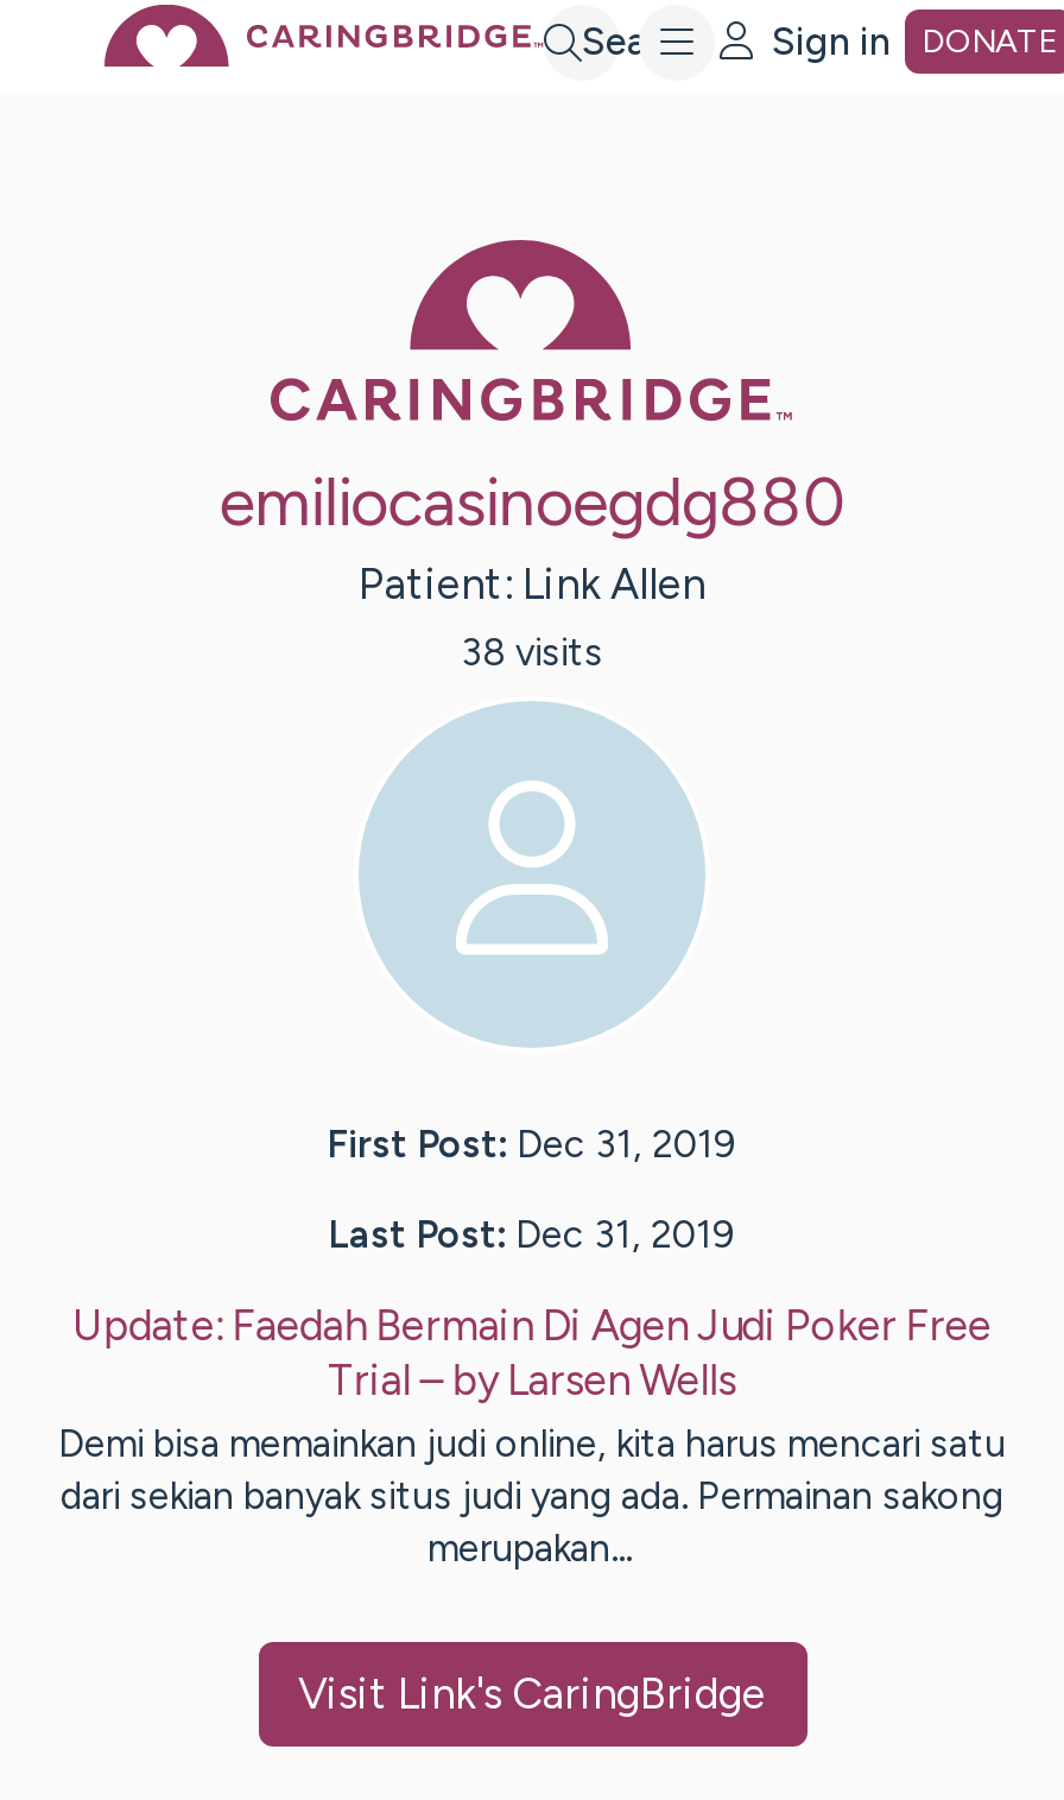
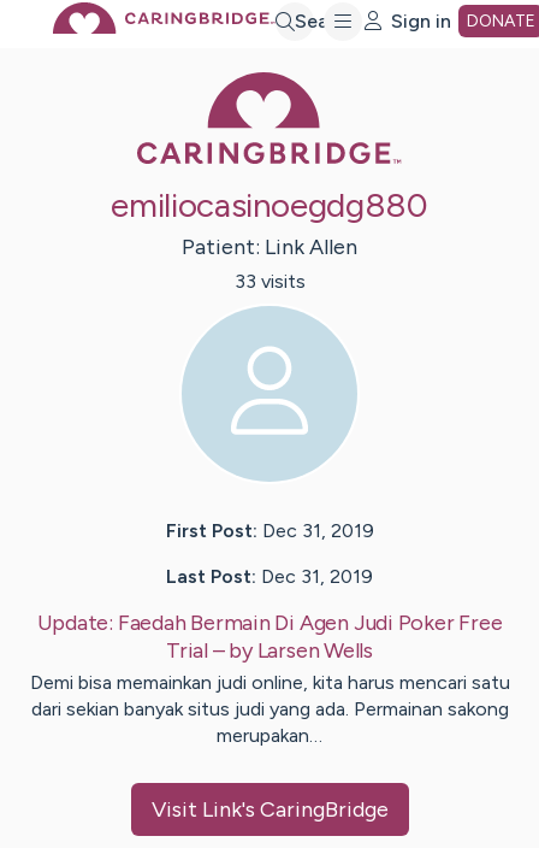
- 38 visits
+ 33 visits
